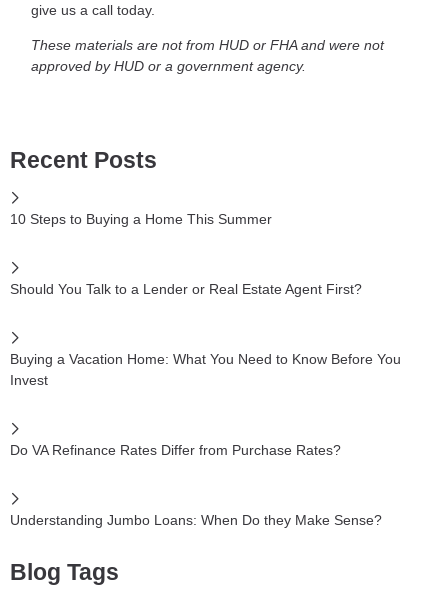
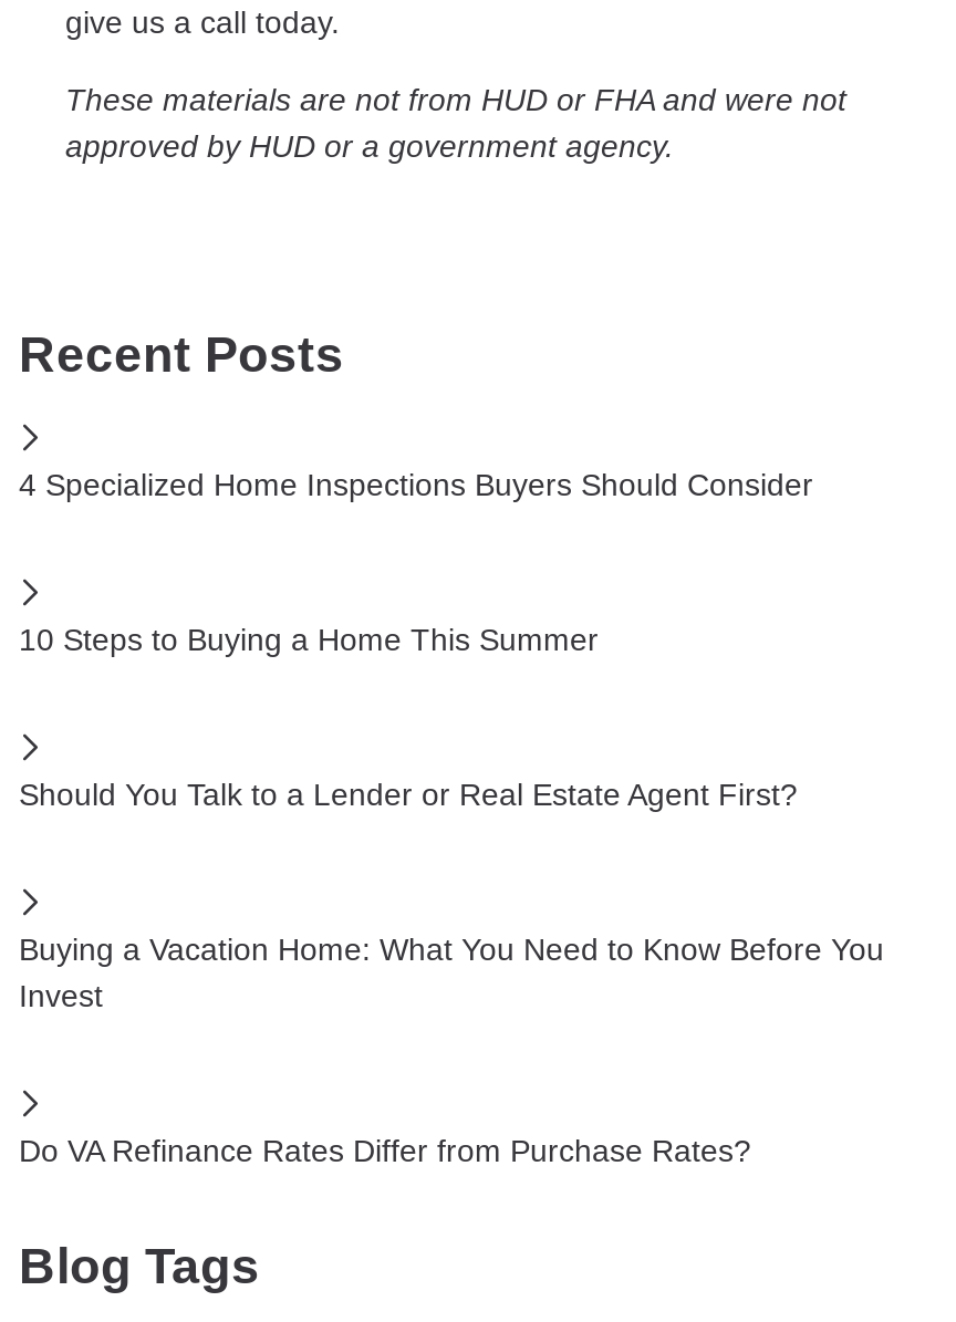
+ 4 Specialized Home Inspections Buyers Should Consider

moved down: 10 Steps to Buying a Home This Summer | Should You Talk to a Lender or Real Estate Agent First? | Buying a Vacation Home: What You Need to Know Before You | Invest | Do VA Refinance Rates Differ from Purchase Rates?

- Understanding Jumbo Loans: When Do they Make Sense?
